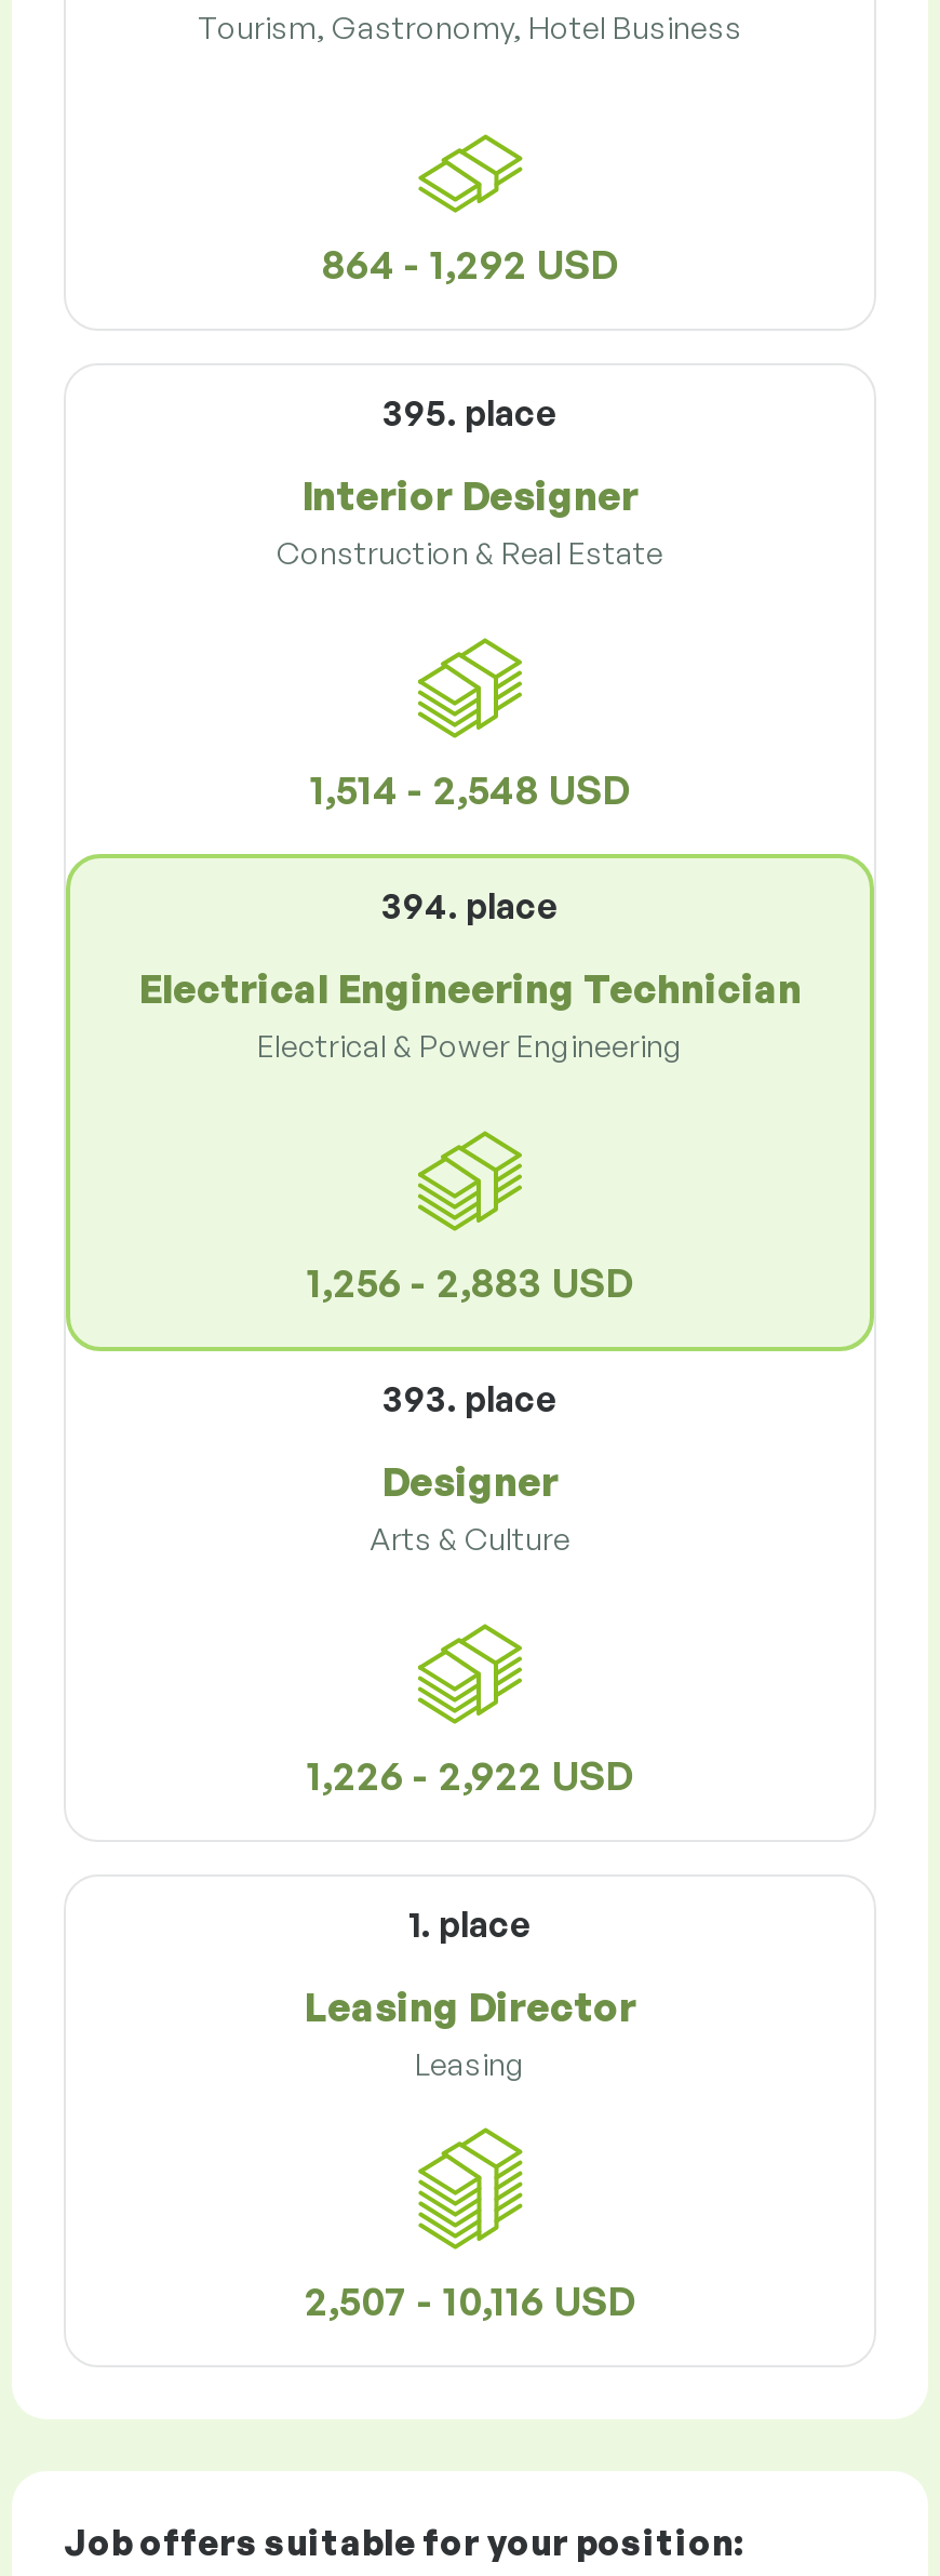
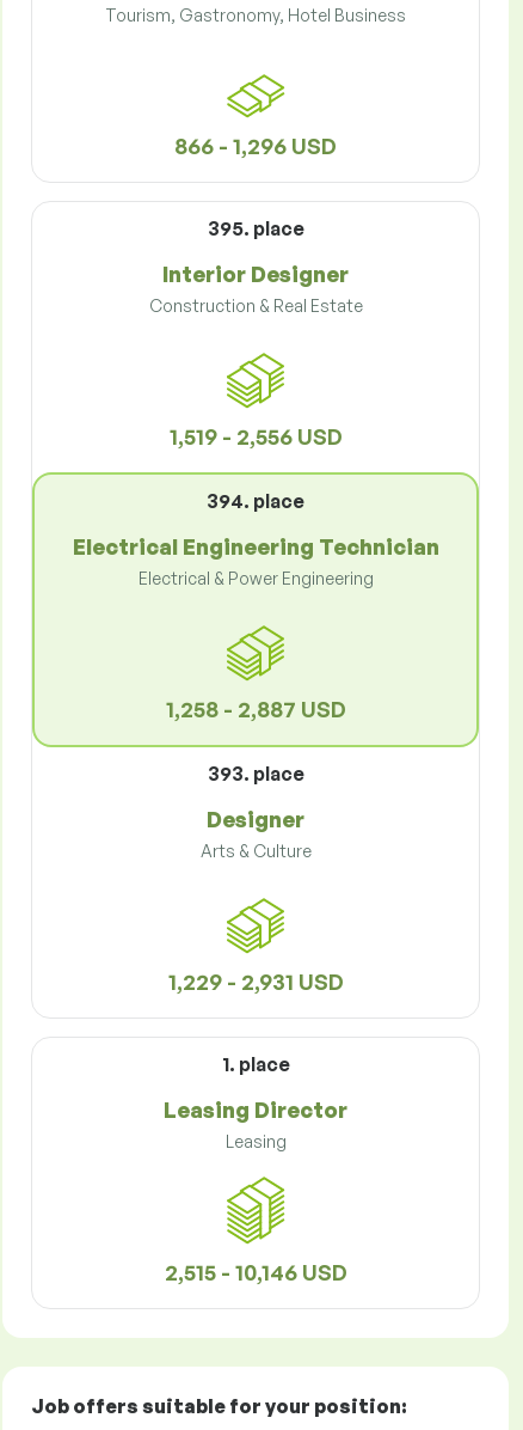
- 864 - 1,292 USD
+ 866 - 1,296 USD

- 1,514 - 2,548 USD
+ 1,519 - 2,556 USD

- 1,256 - 2,883 USD
+ 1,258 - 2,887 USD

- 1,226 - 2,922 USD
+ 1,229 - 2,931 USD

- 2,507 - 10,116 USD
+ 2,515 - 10,146 USD
